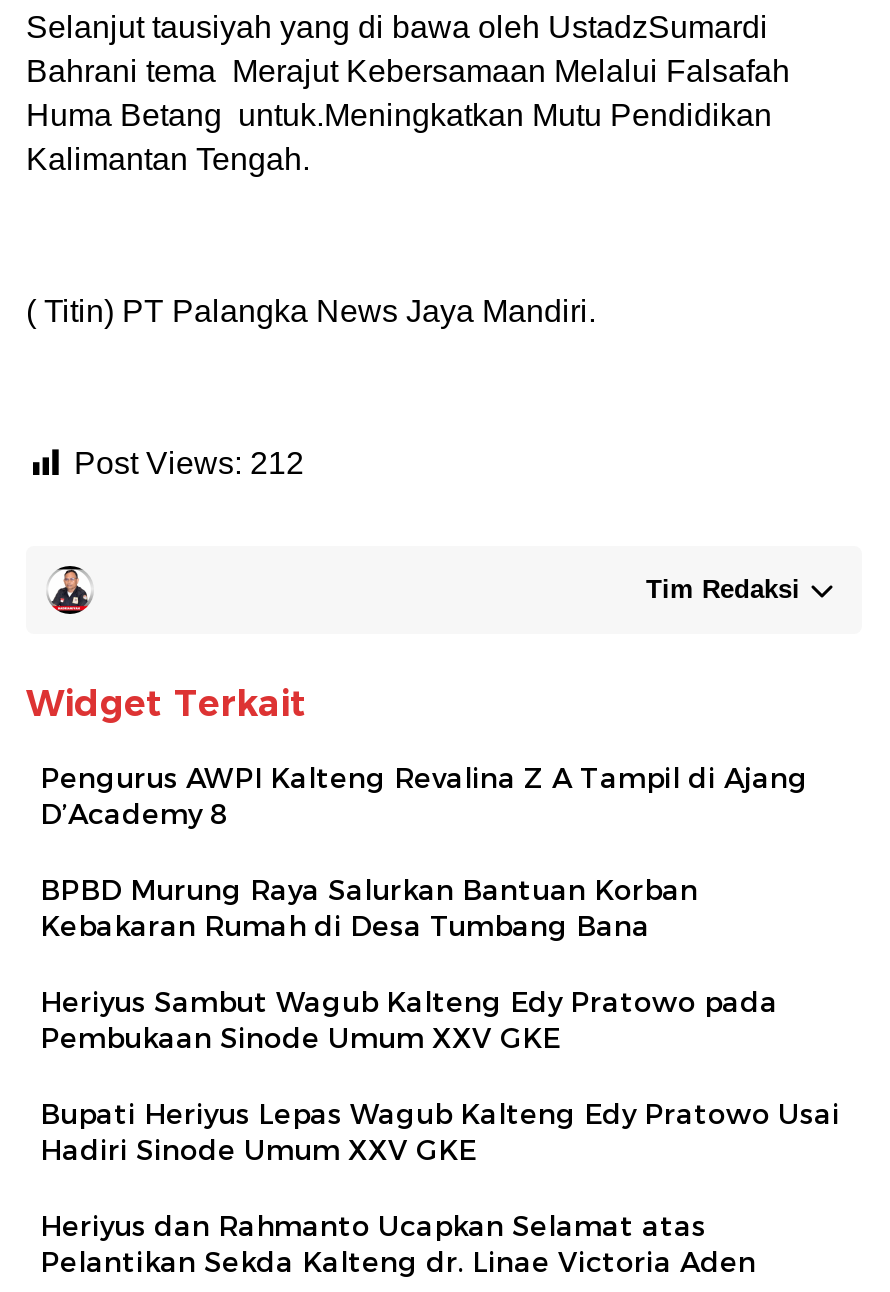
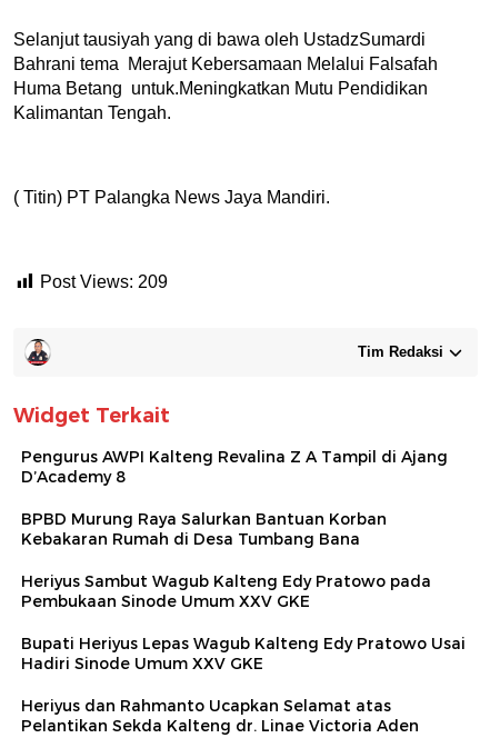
- Post Views: 212
+ Post Views: 209
